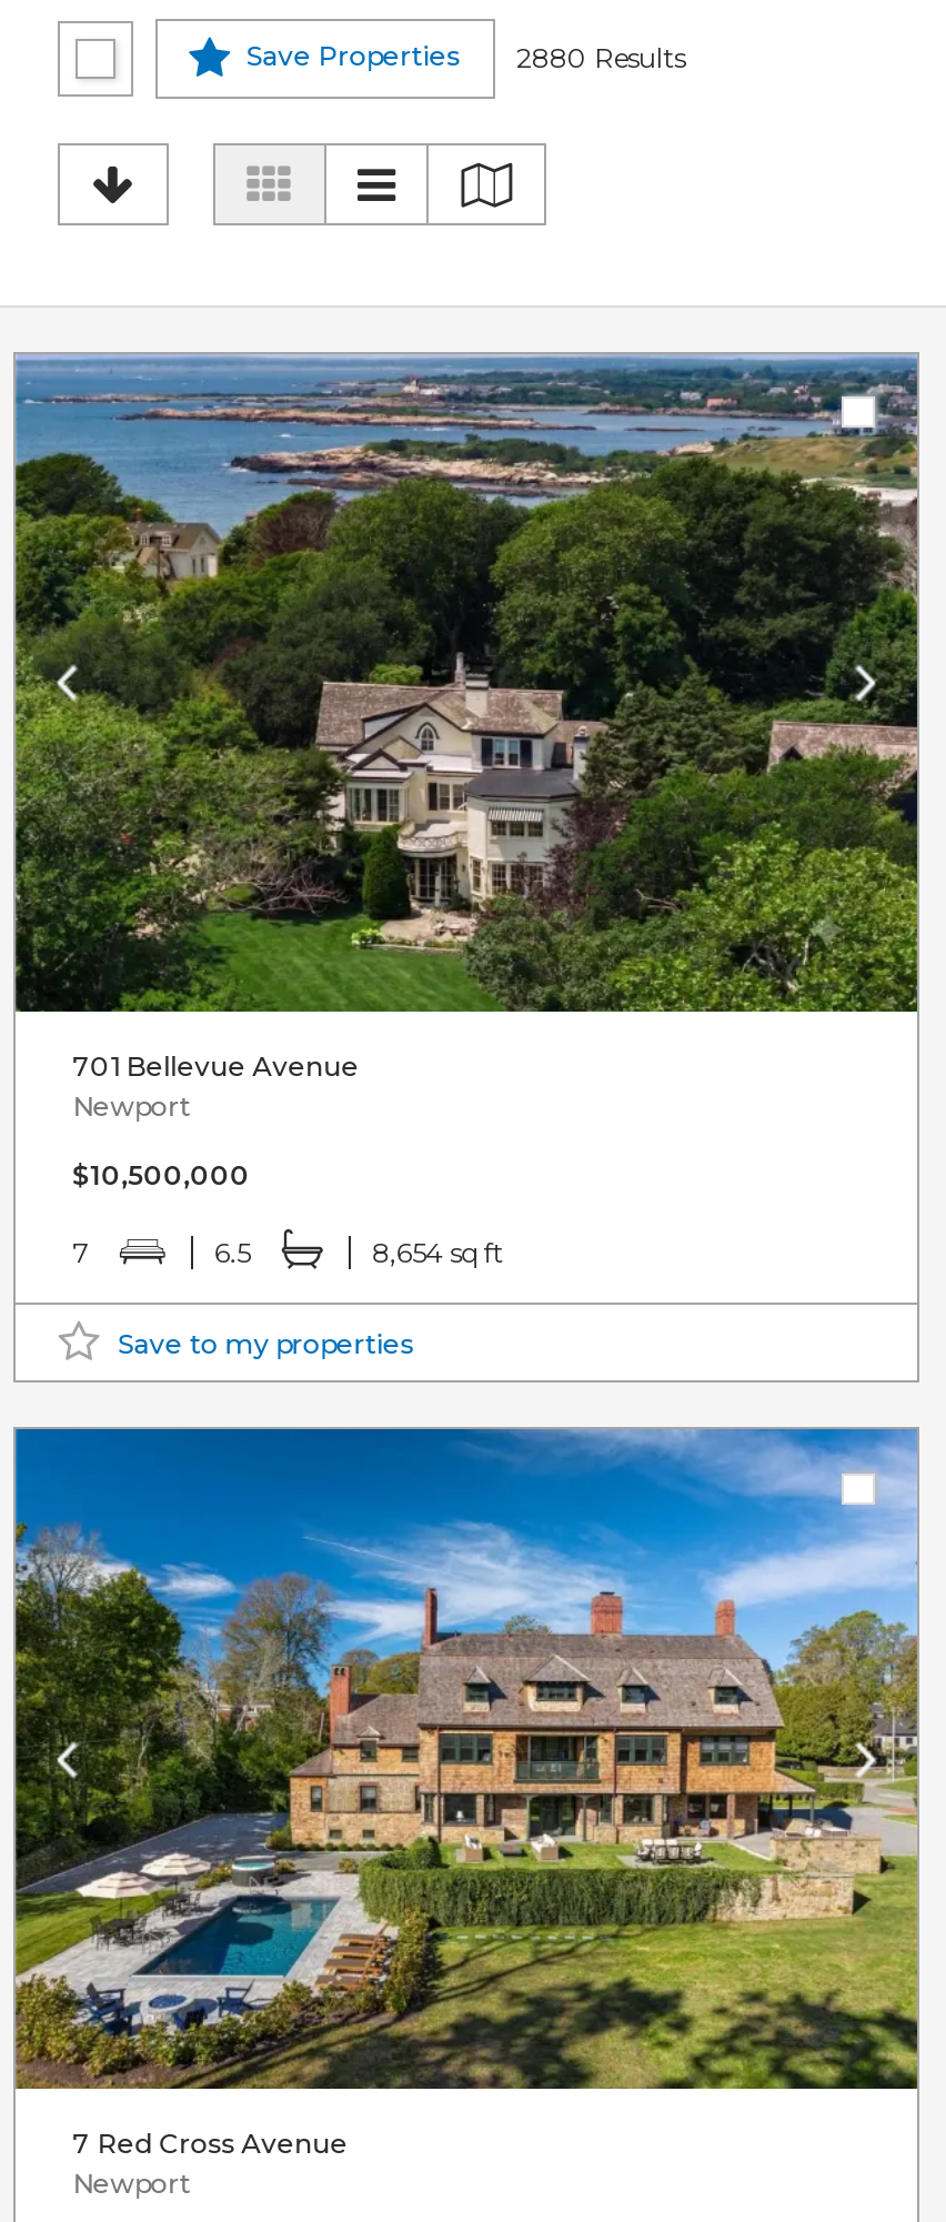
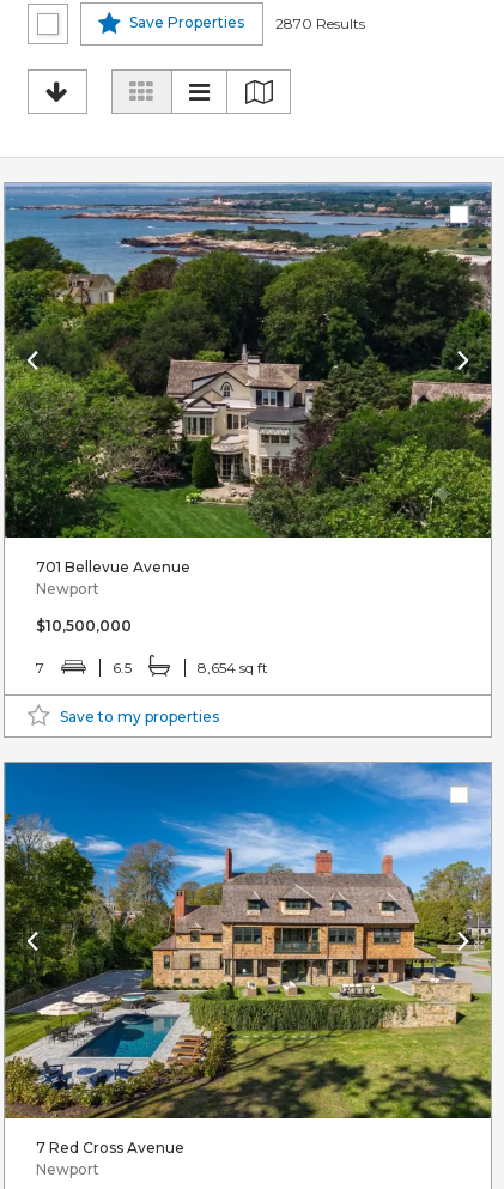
- Save Properties 2880 Results
+ Save Properties 2870 Results
